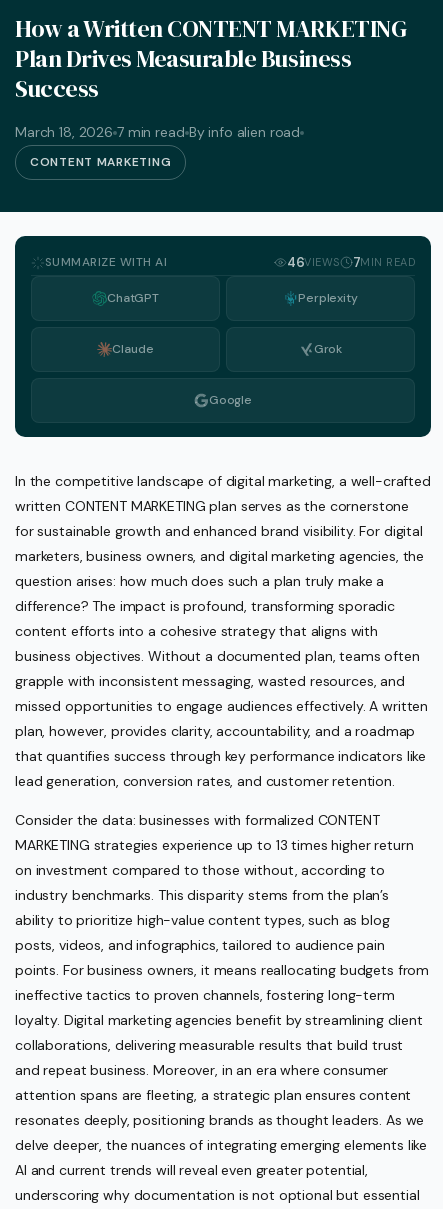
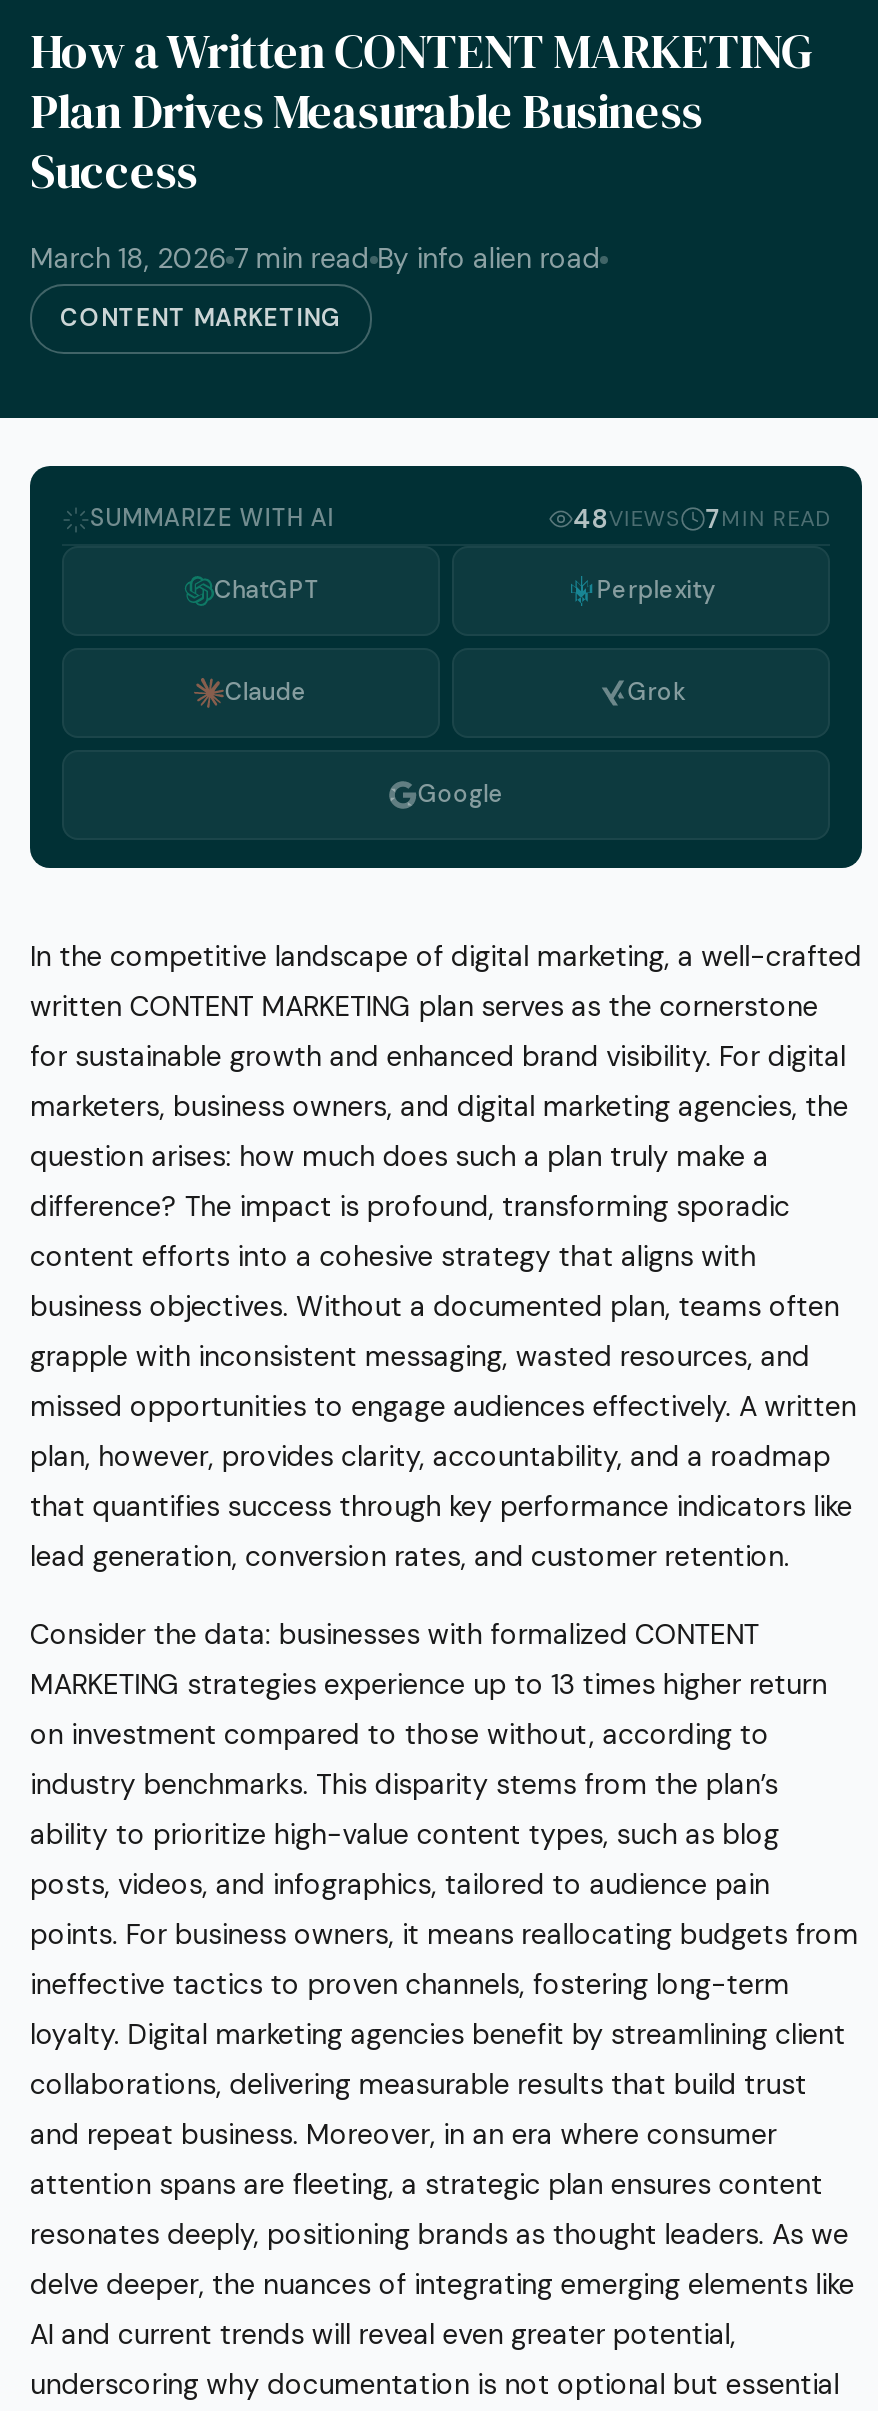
- 46VIEWS 7MIN READ
+ 48VIEWS 7MIN READ
